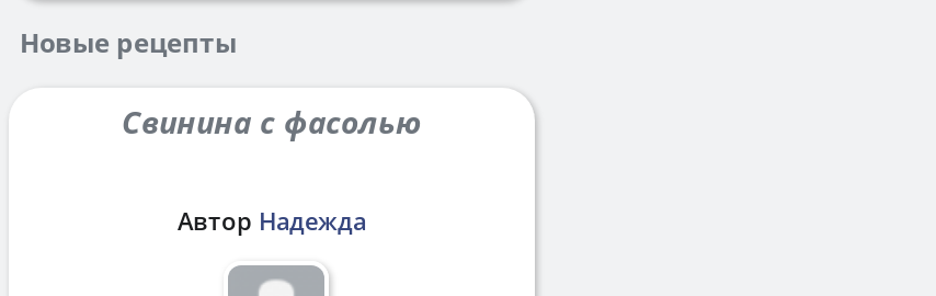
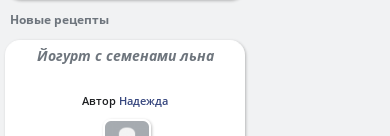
- Свинина с фасолью
+ Йогурт с семенами льна
